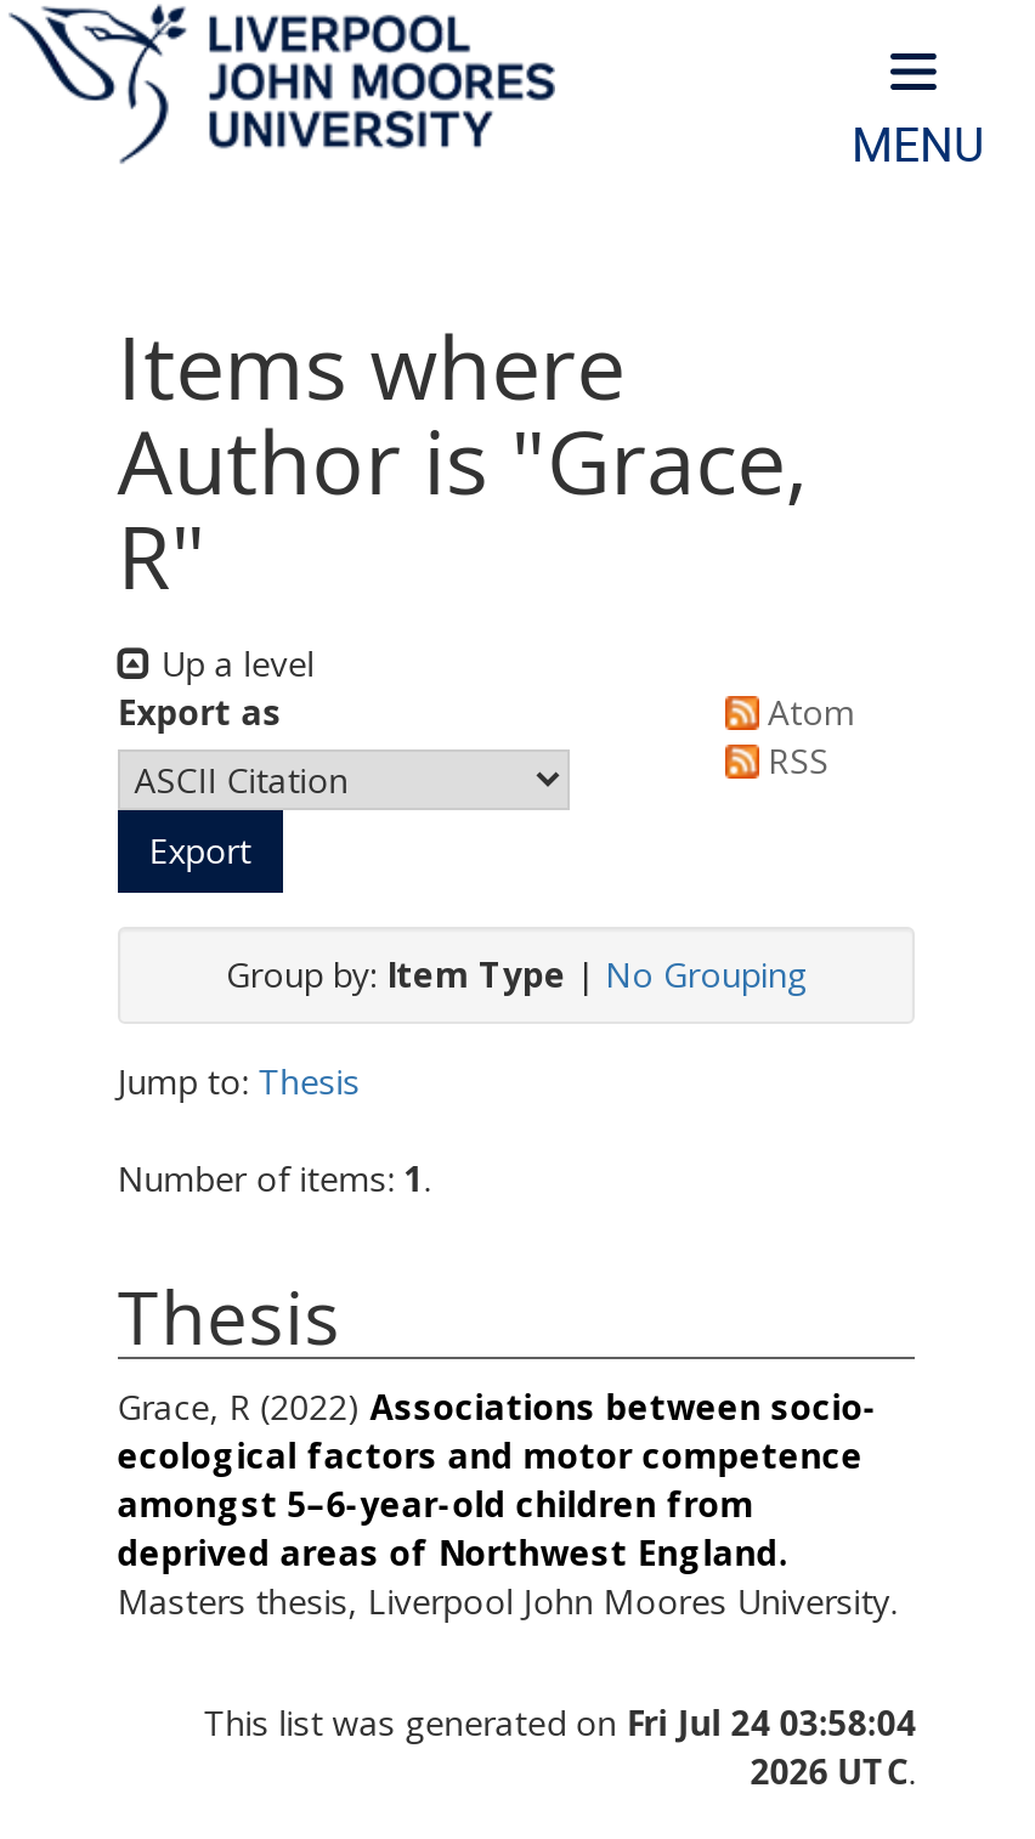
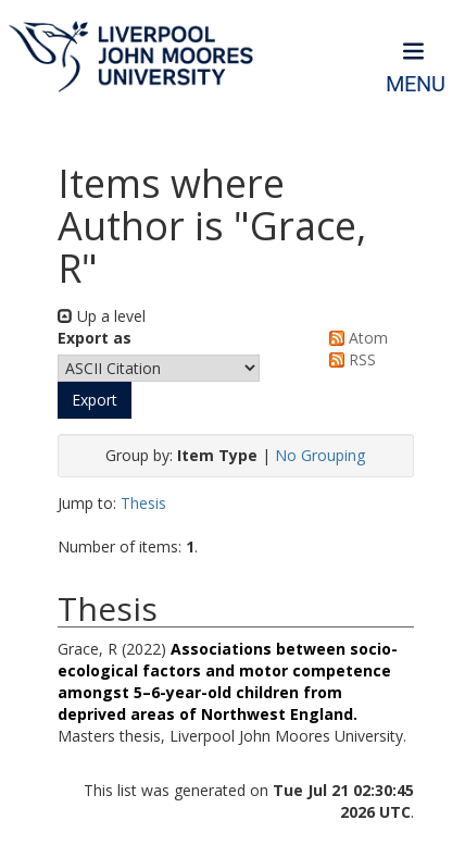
- This list was generated on Fri Jul 24 03:58:04
+ This list was generated on Tue Jul 21 02:30:45
